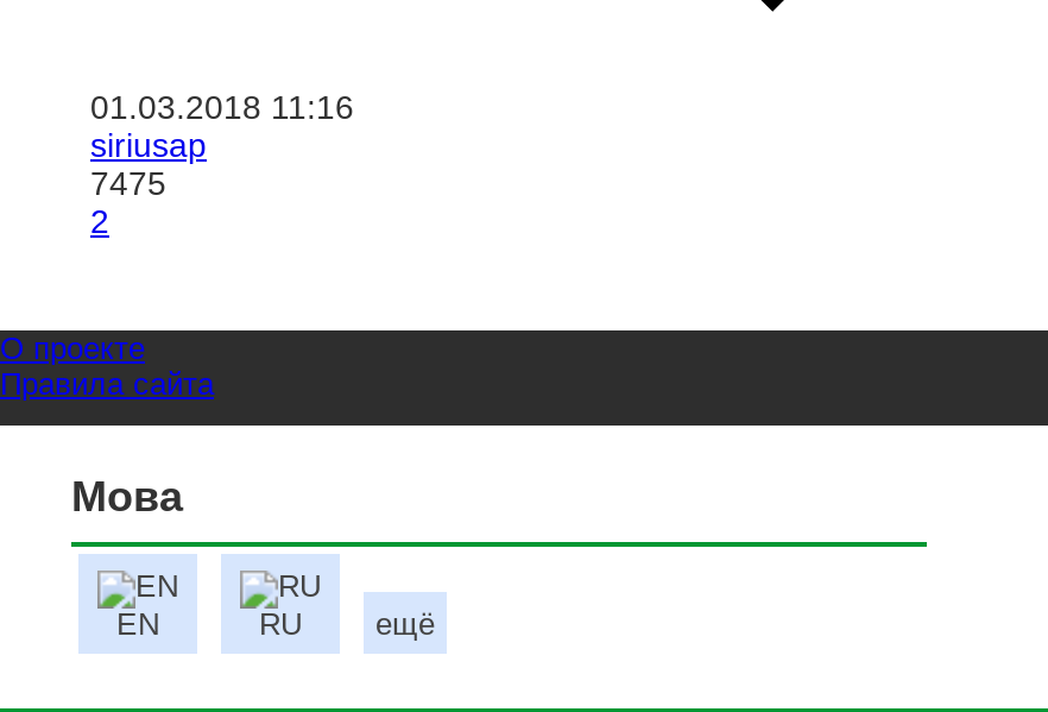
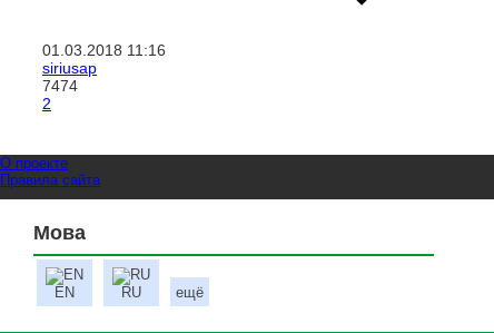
- 7475
+ 7474
